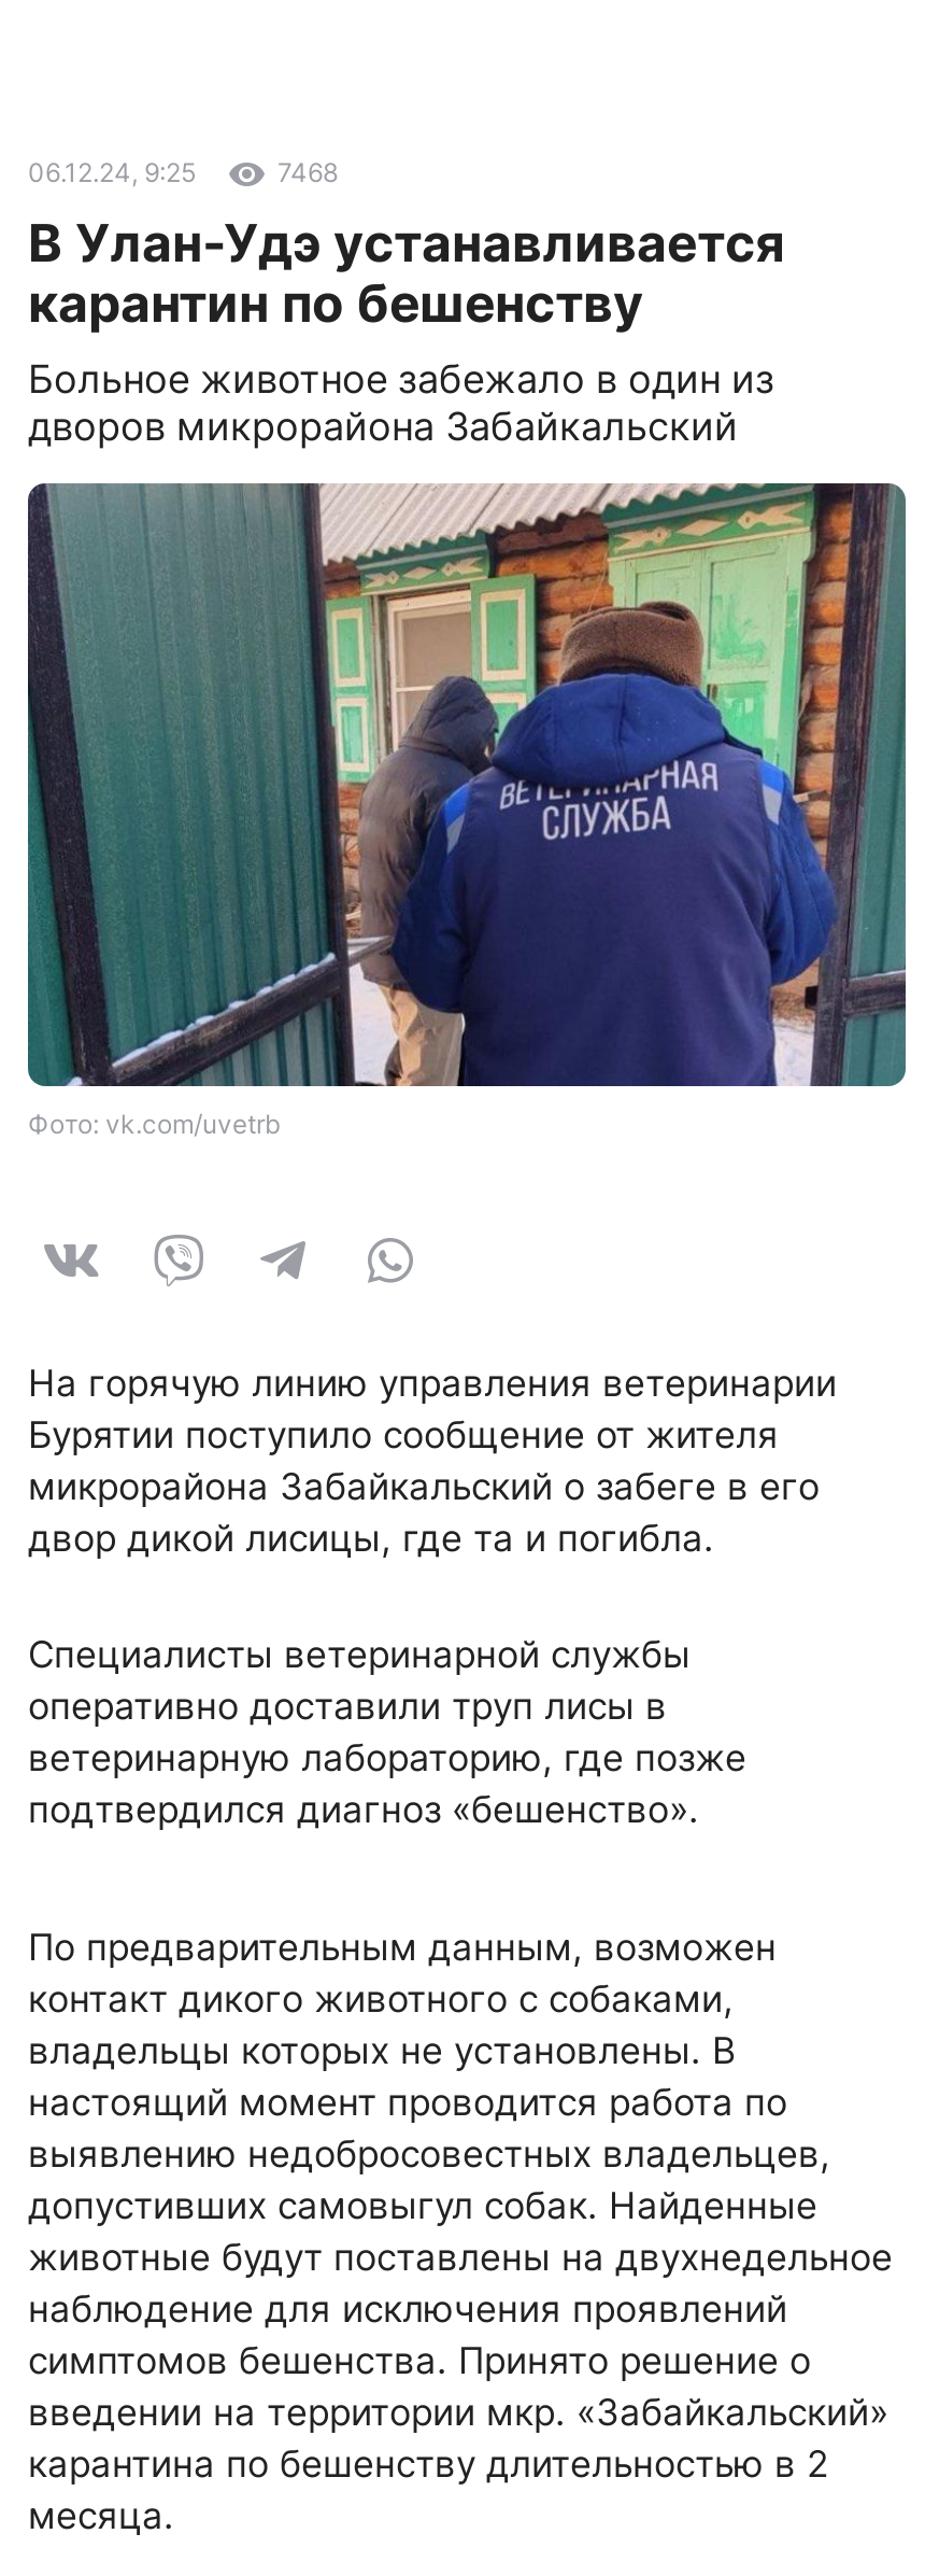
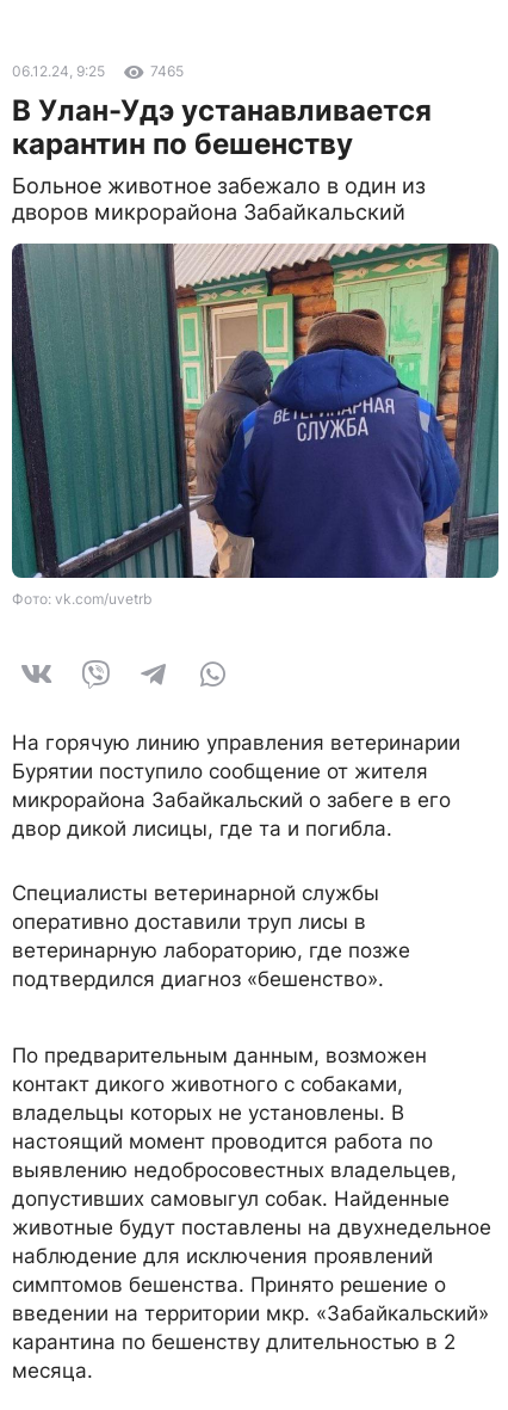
- 7468
+ 7465
